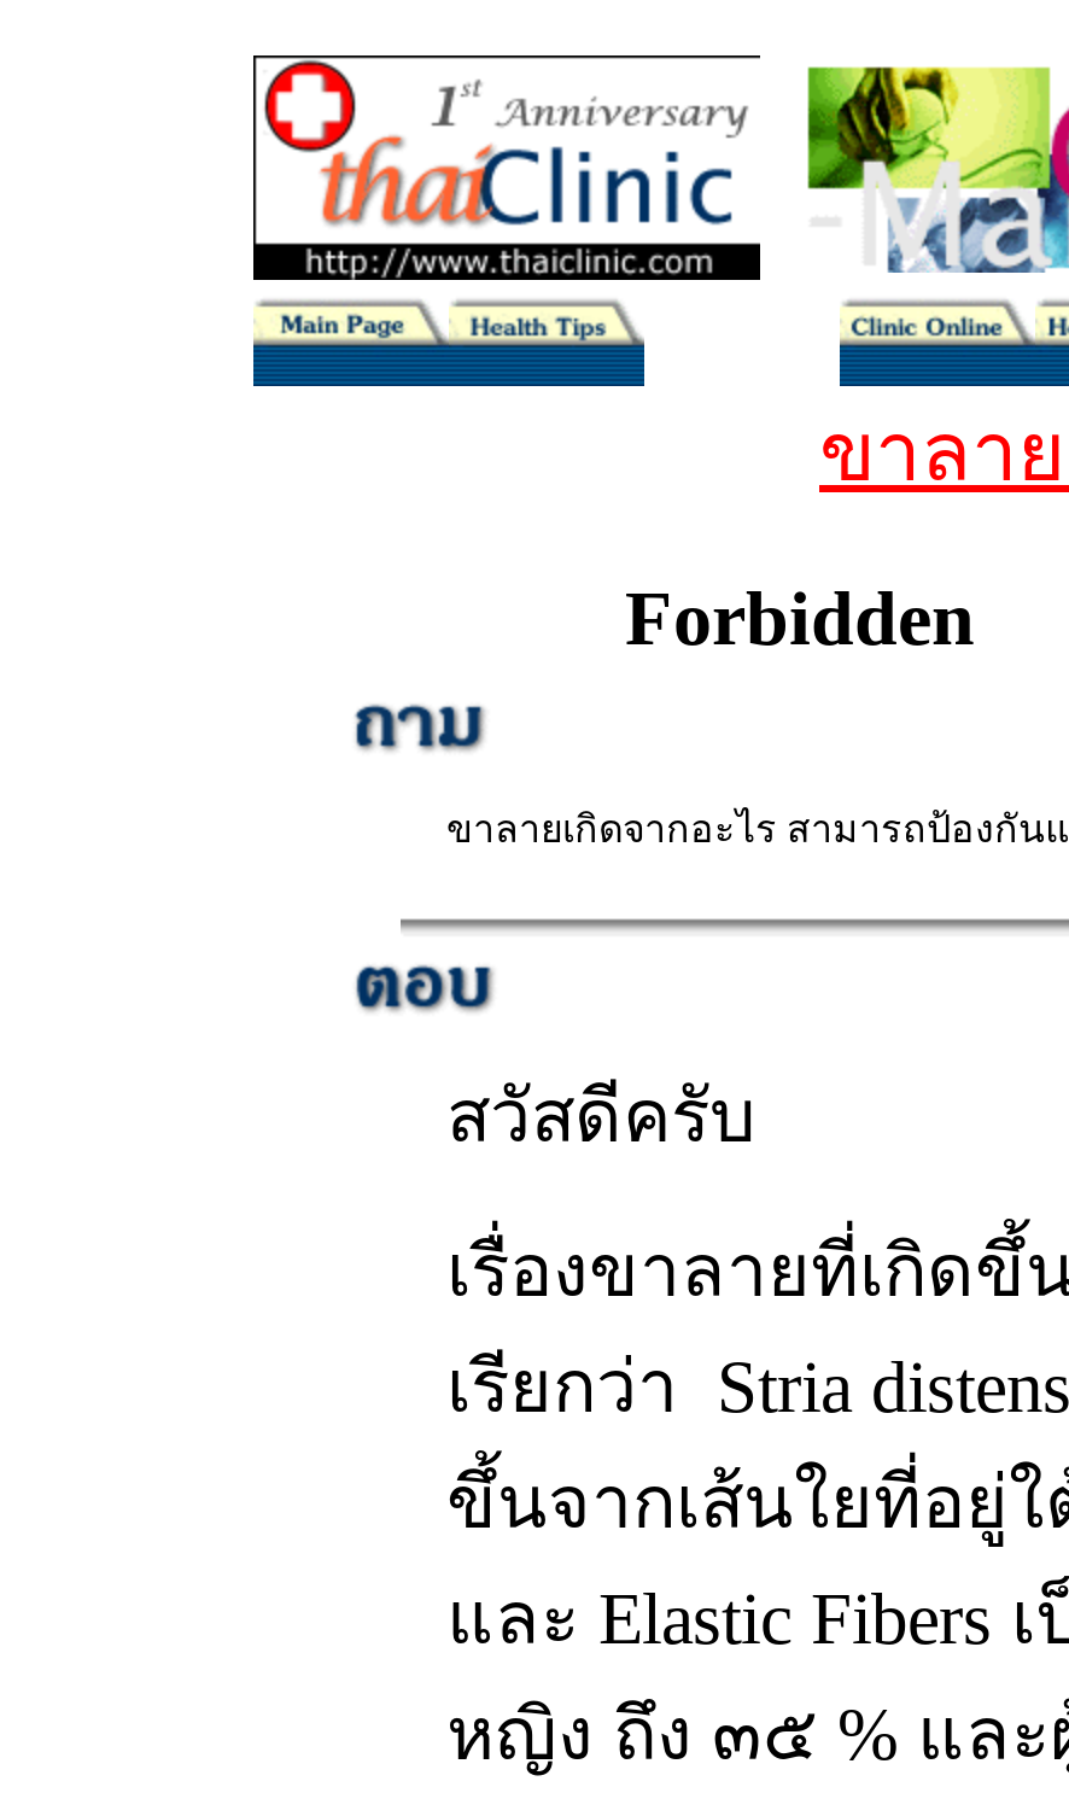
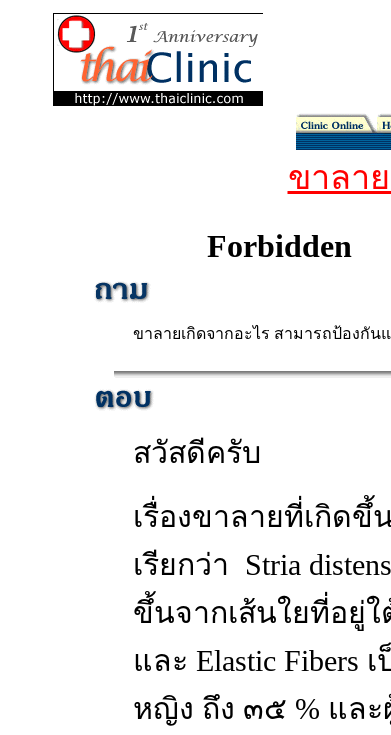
- [image]

- [image]
